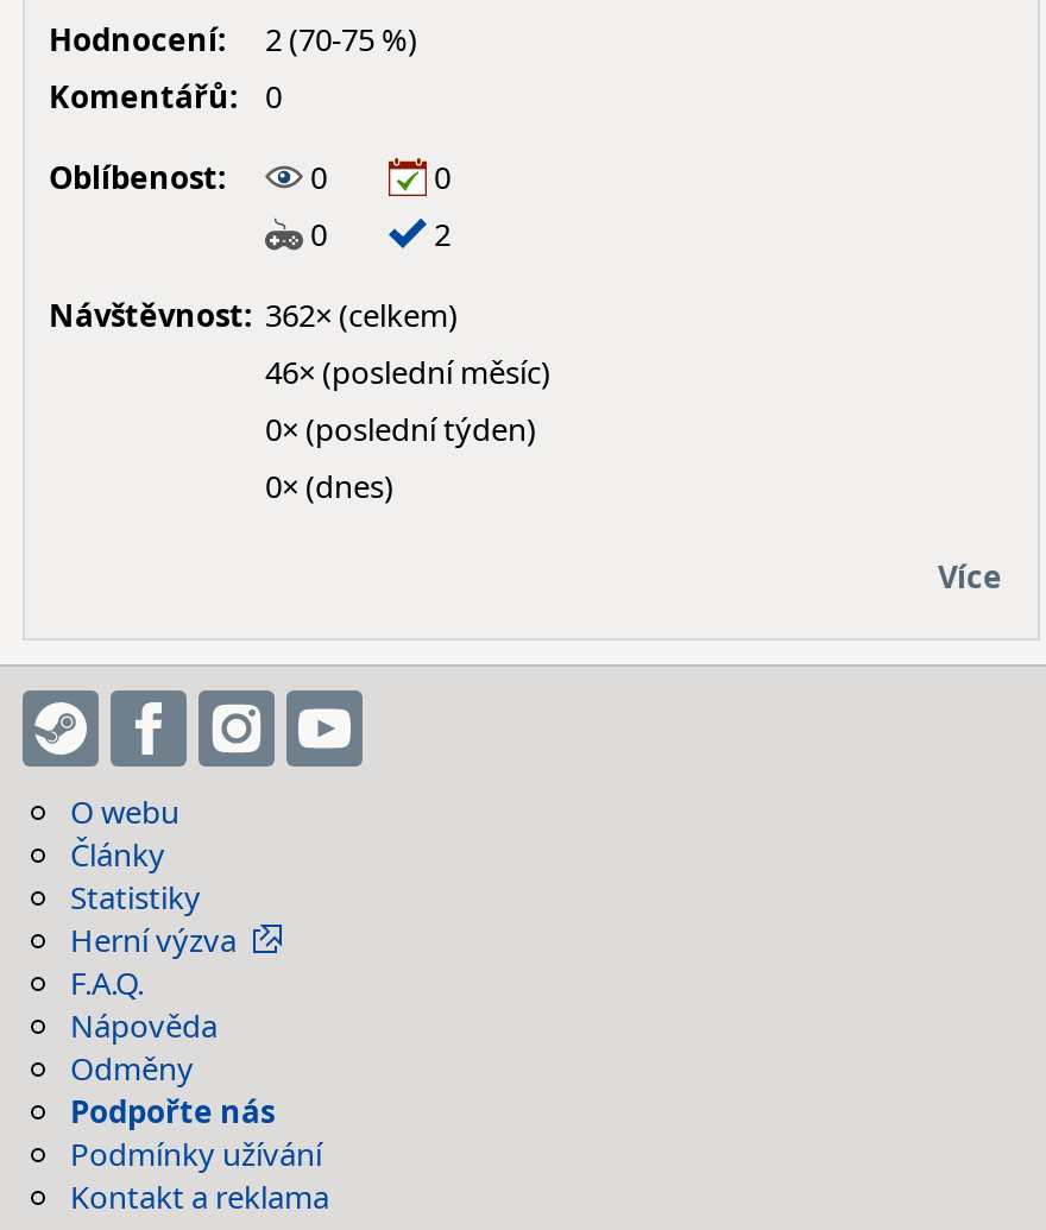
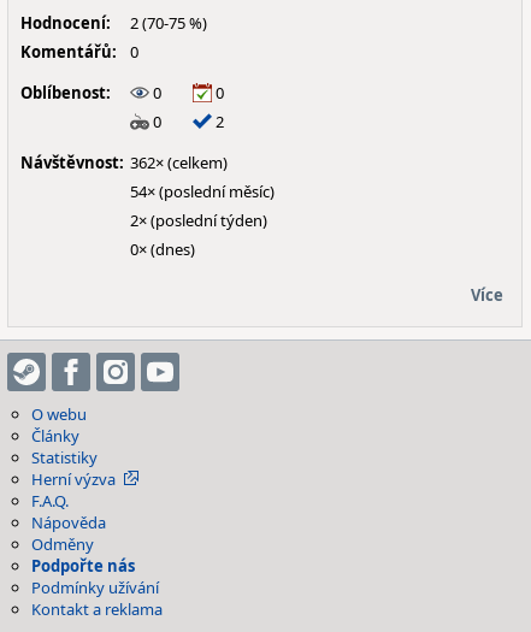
- 46× (poslední měsíc)
+ 54× (poslední měsíc)

- 0× (poslední týden)
+ 2× (poslední týden)
